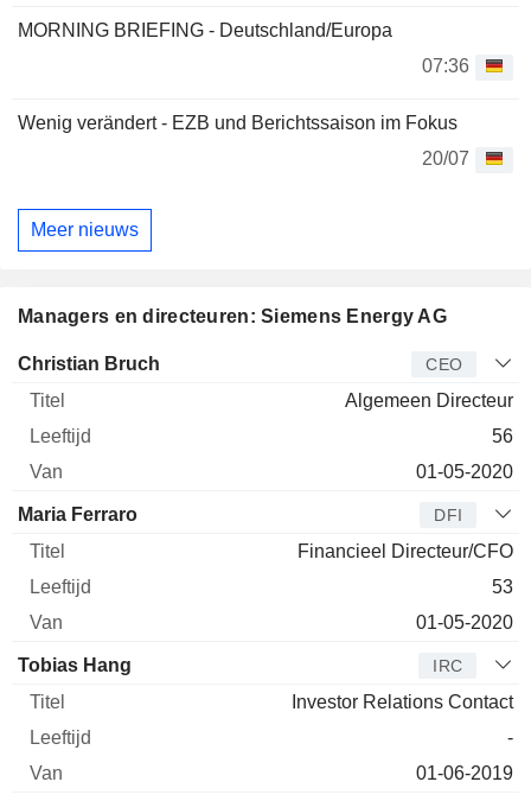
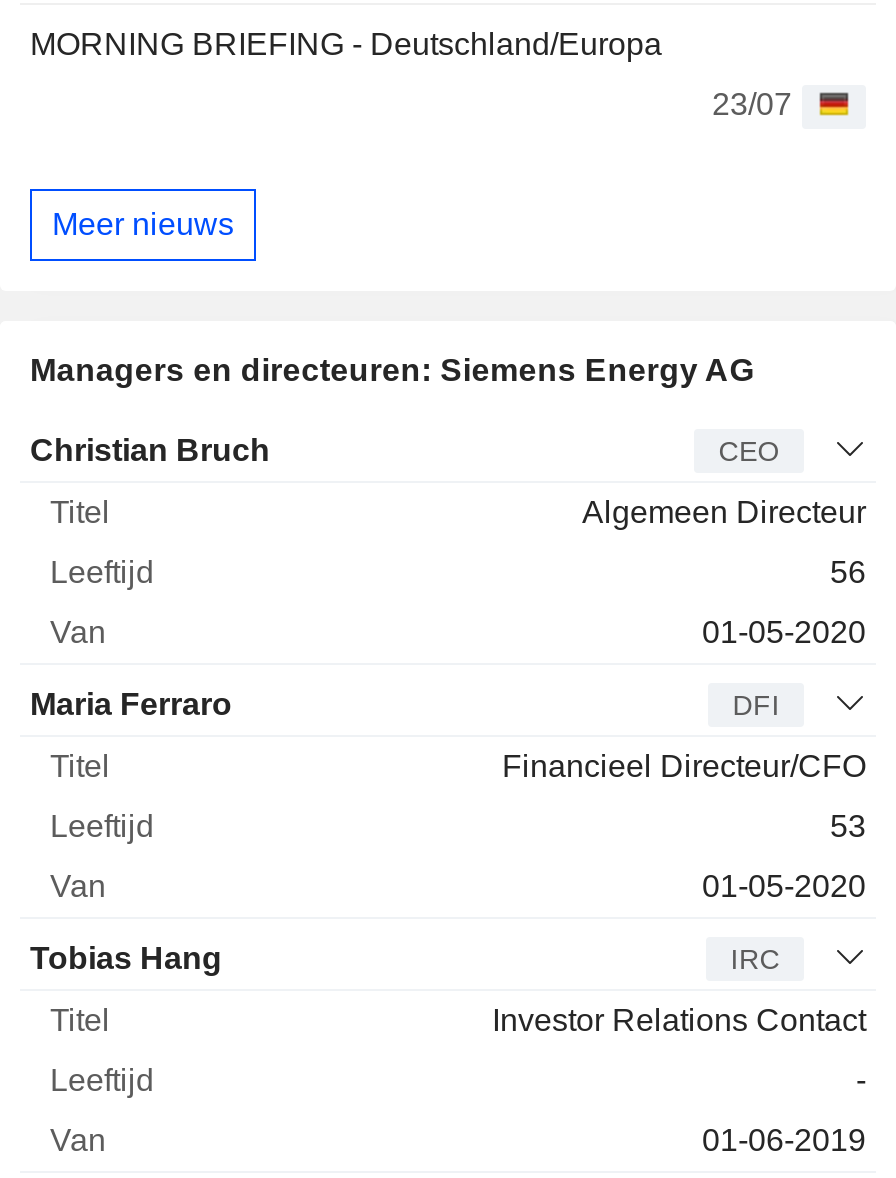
- 07:36
- Wenig verändert - EZB und Berichtssaison im Fokus
- 20/07
+ 23/07
